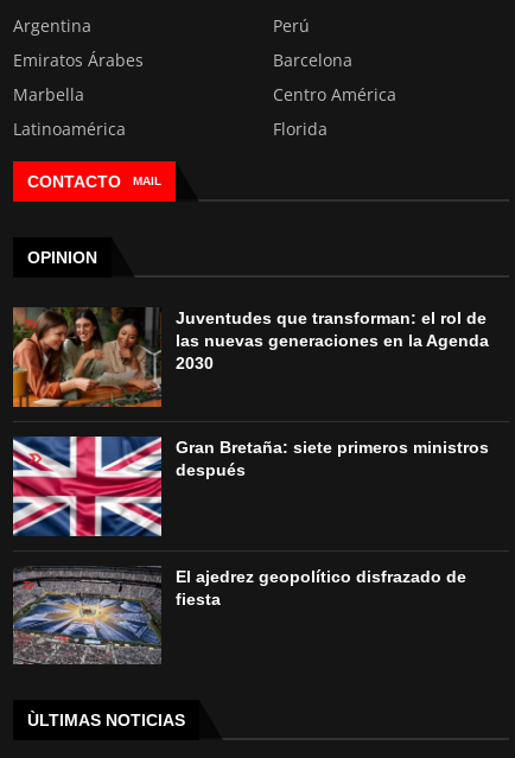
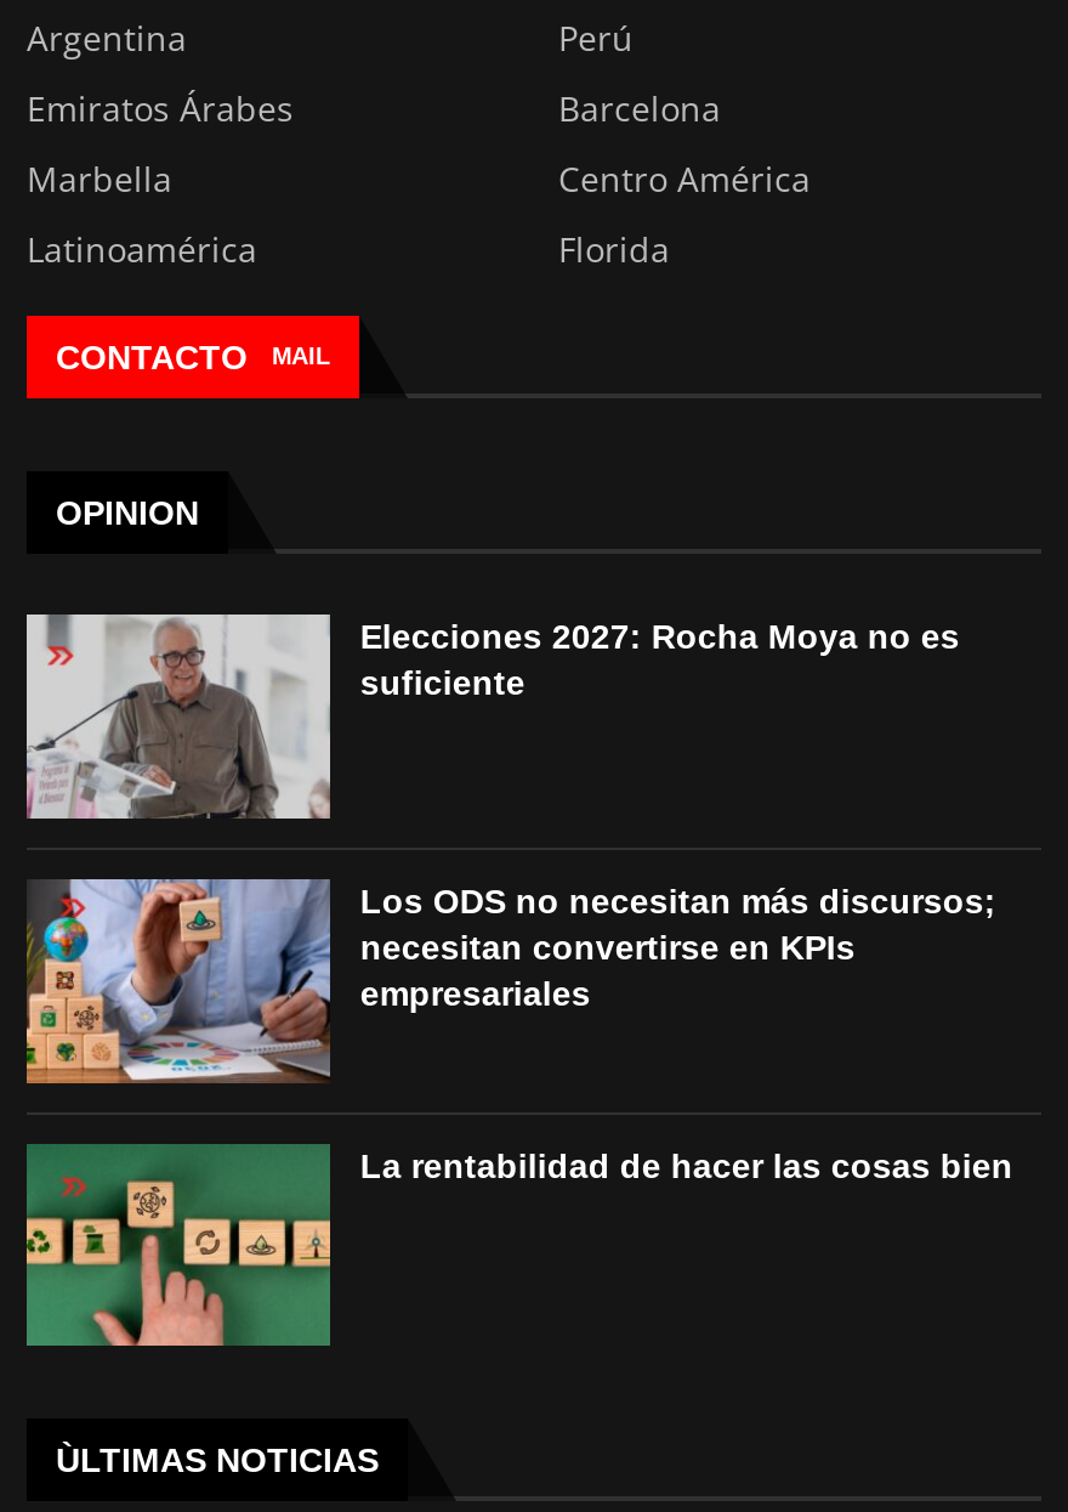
- [image]
- Juventudes que transforman: el rol de
- las nuevas generaciones en la Agenda
- 2030
+ [image]
+ Elecciones 2027: Rocha Moya no es
+ suficiente

- [image]
- Gran Bretaña: siete primeros ministros
- después
+ [image]
+ Los ODS no necesitan más discursos;
+ necesitan convertirse en KPIs
+ empresariales

- [image]
- El ajedrez geopolítico disfrazado de
- fiesta
+ [image]
+ La rentabilidad de hacer las cosas bien
